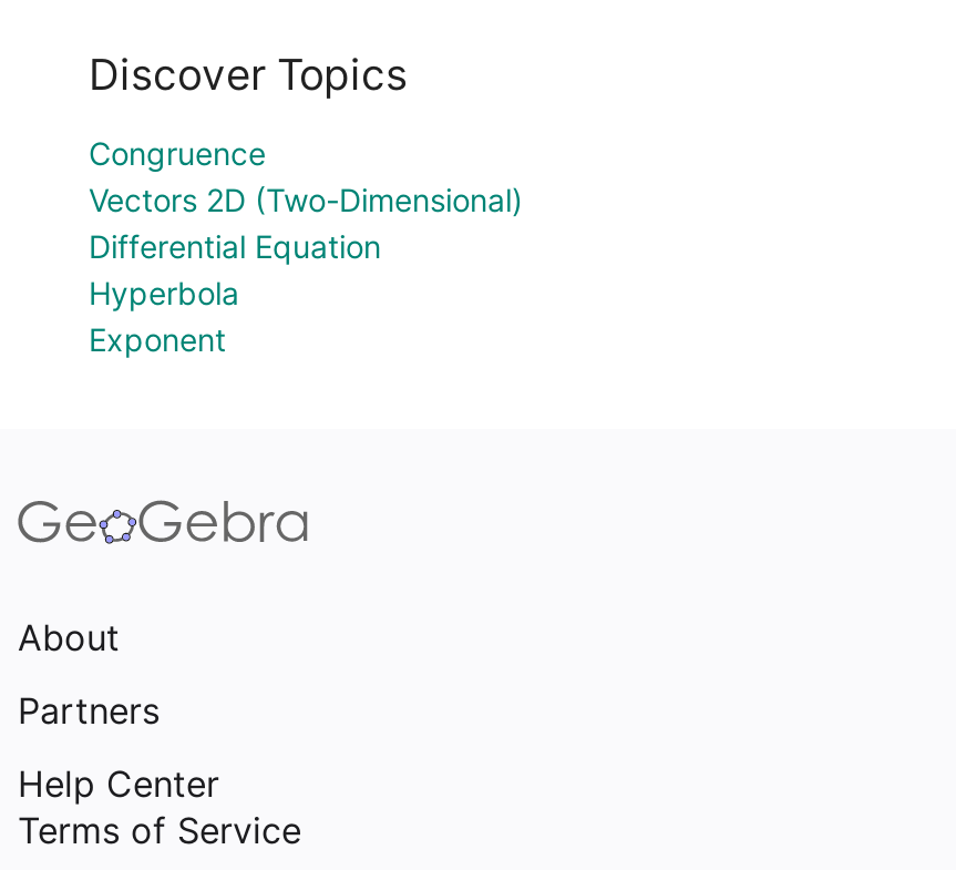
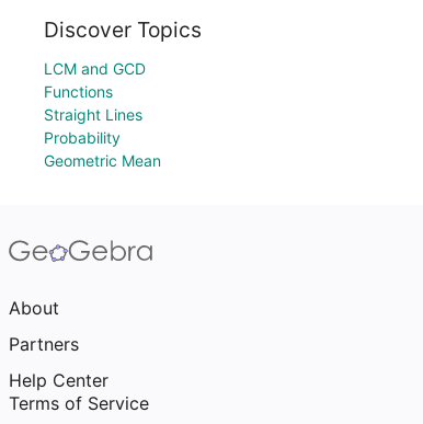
- Congruence
- Vectors 2D (Two-Dimensional)
- Differential Equation
- Hyperbola
- Exponent
+ LCM and GCD
+ Functions
+ Straight Lines
+ Probability
+ Geometric Mean
